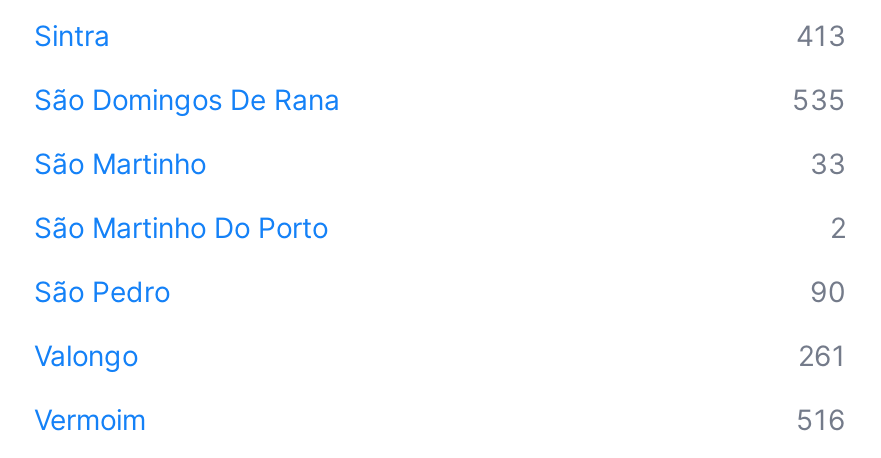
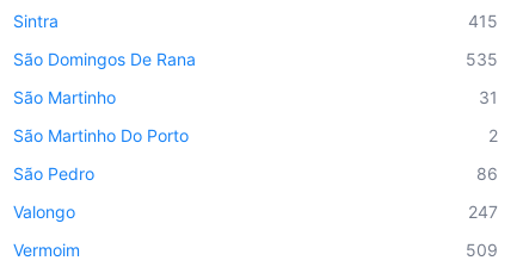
- 413
+ 415

- 33
+ 31

- 90
+ 86

- 261
+ 247

- 516
+ 509
